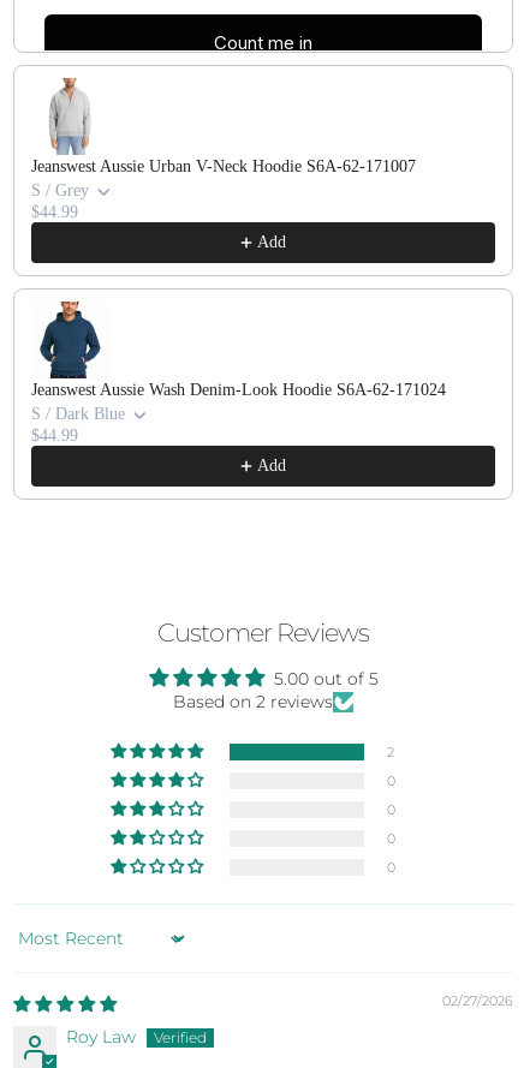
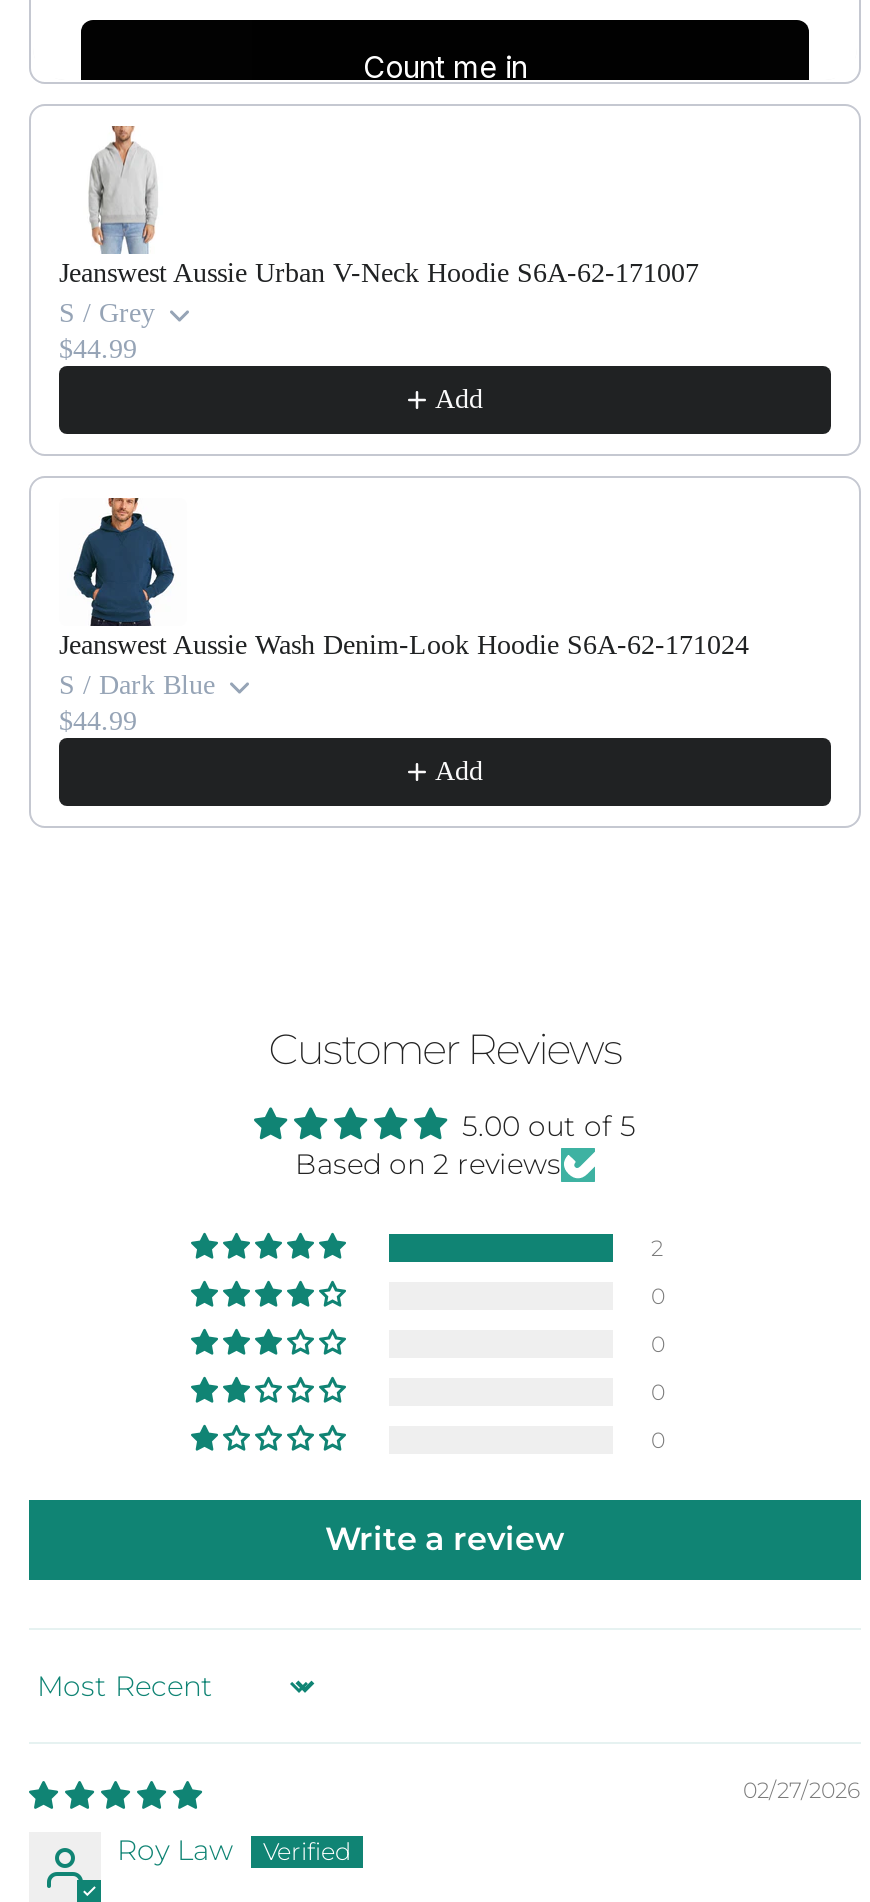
+ Write a review
